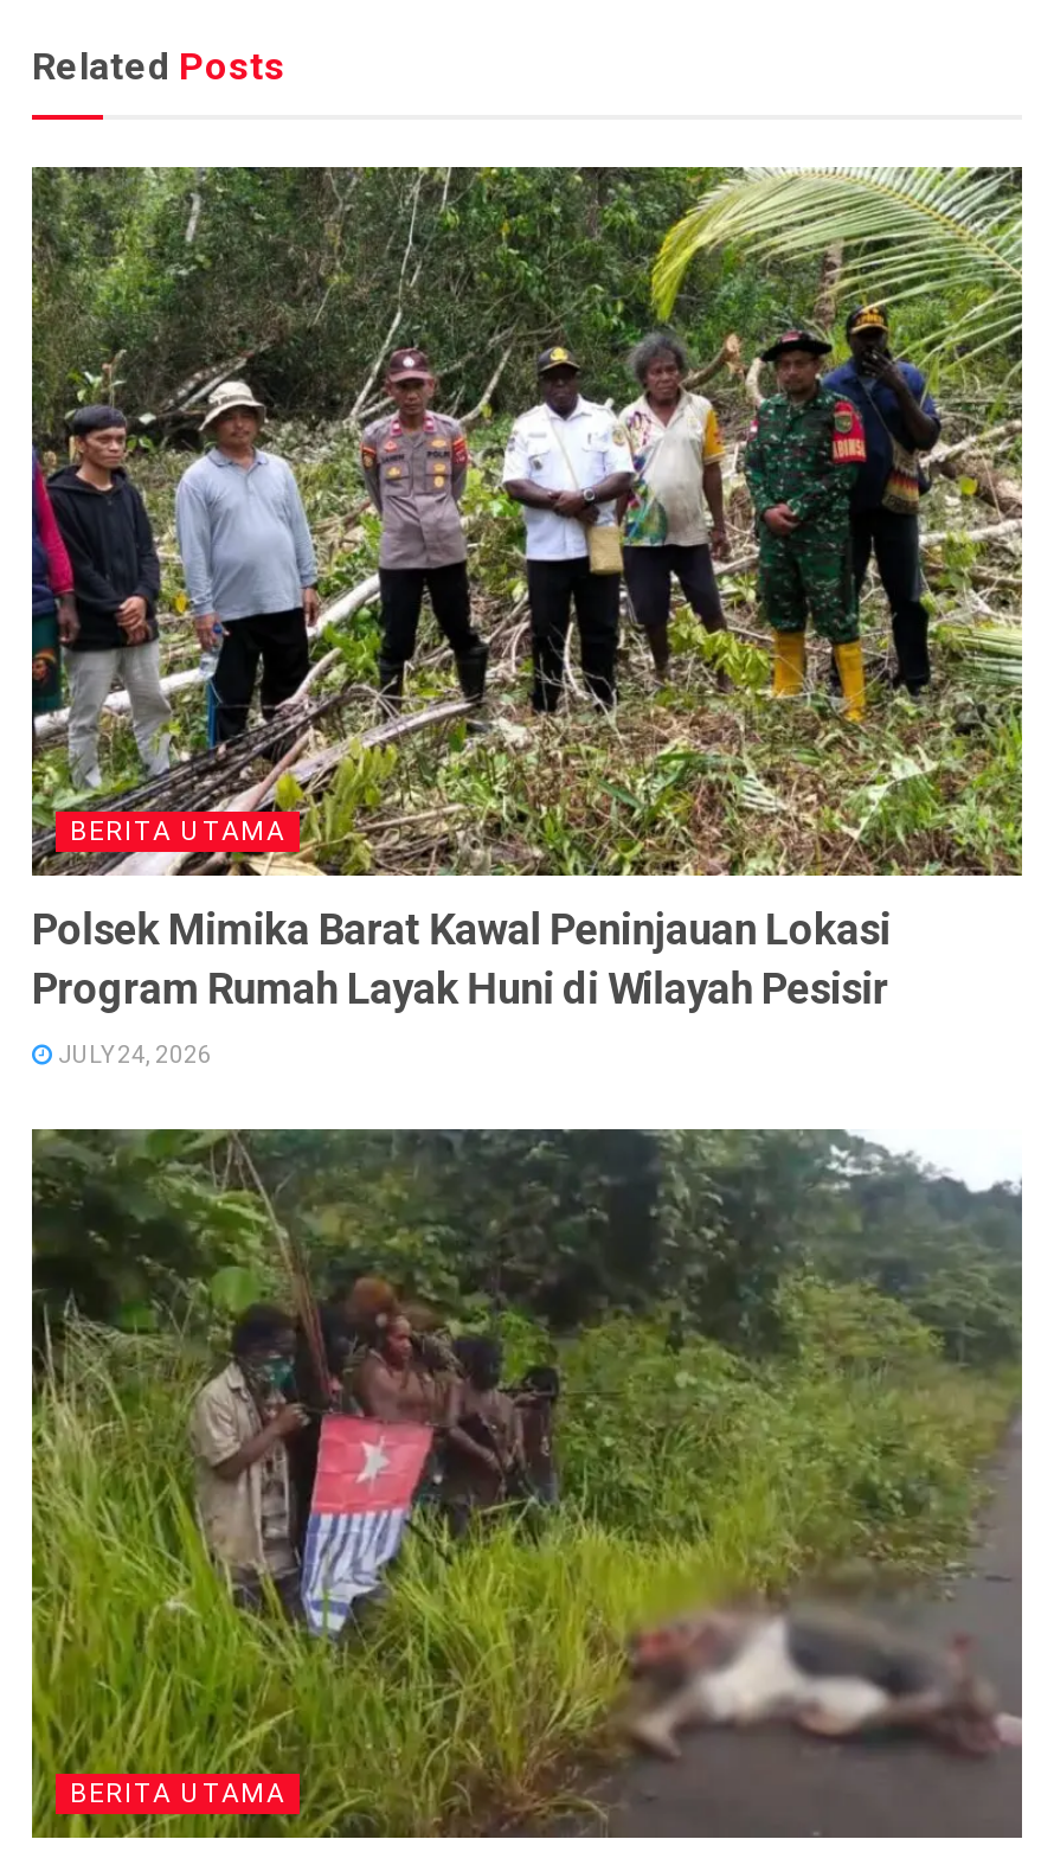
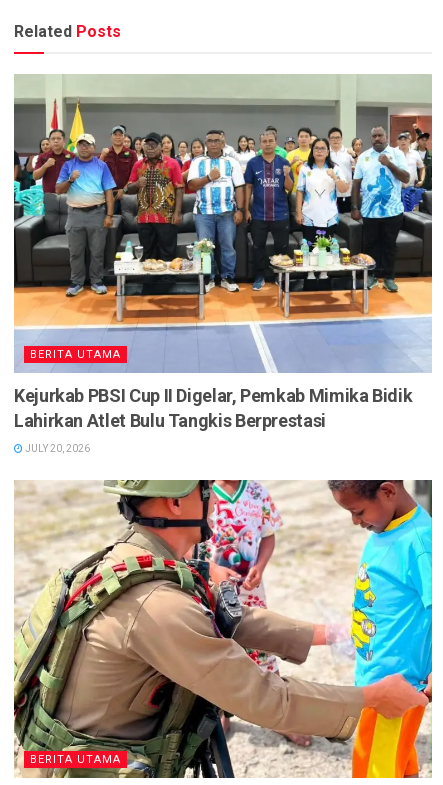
- [image]
- Polsek Mimika Barat Kawal Peninjauan Lokasi
- Program Rumah Layak Huni di Wilayah Pesisir
+ [image]
+ Kejurkab PBSI Cup II Digelar, Pemkab Mimika Bidik
+ Lahirkan Atlet Bulu Tangkis Berprestasi

- JULY 24, 2026
+ JULY 20, 2026

- [image]
+ [image]
